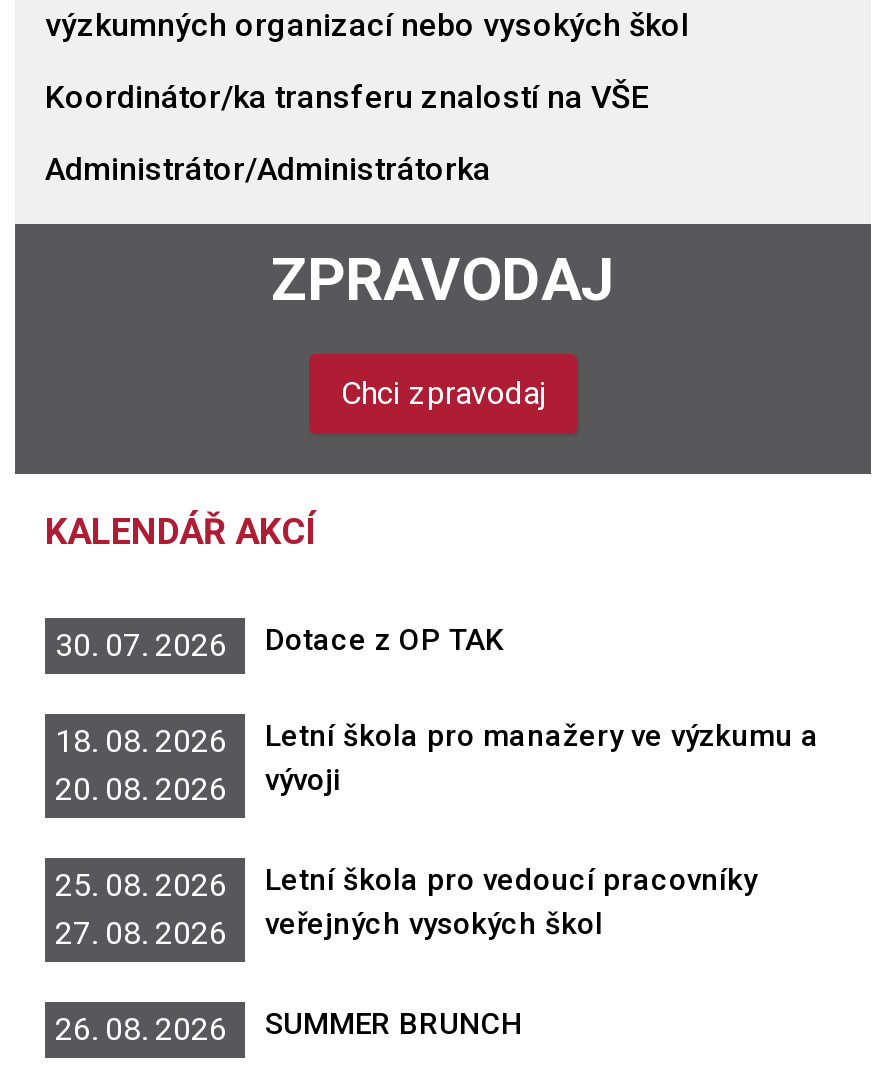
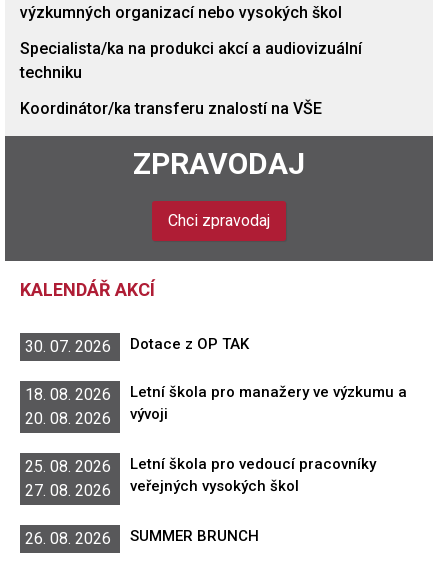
+ Specialista/ka na produkci akcí a audiovizuální
+ techniku

moved down: Koordinátor/ka transferu znalostí na VŠE

- Administrátor/Administrátorka
